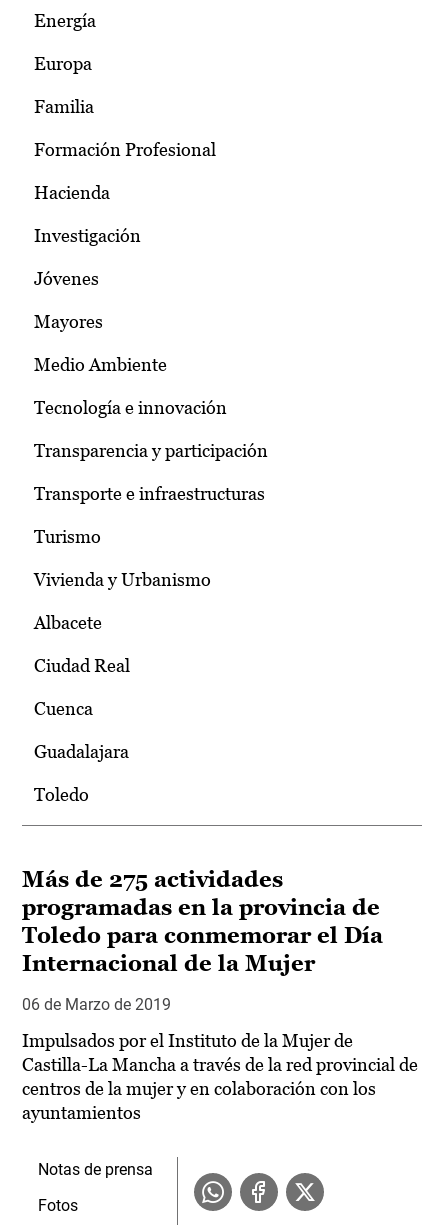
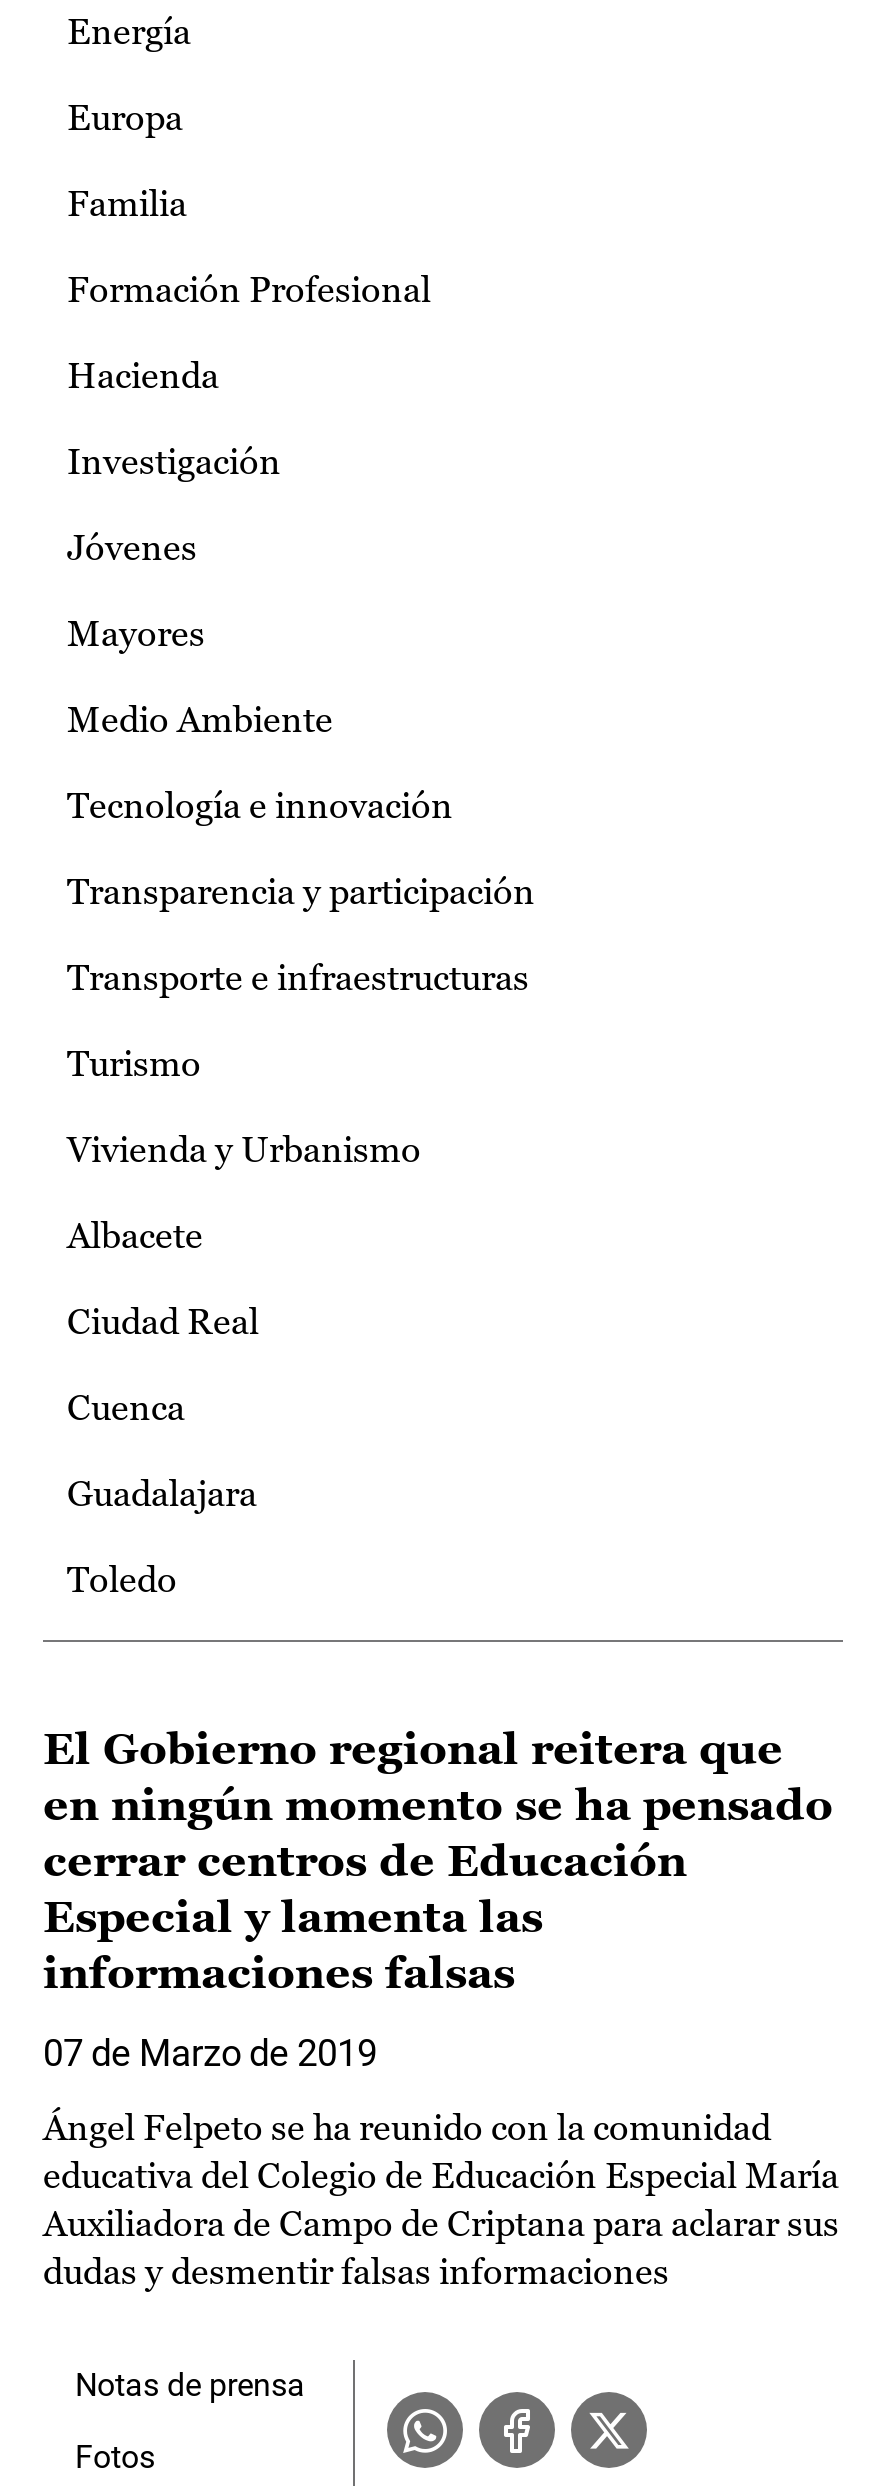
- Más de 275 actividades
- programadas en la provincia de
- Toledo para conmemorar el Día
- Internacional de la Mujer
+ El Gobierno regional reitera que
+ en ningún momento se ha pensado
+ cerrar centros de Educación
+ Especial y lamenta las
+ informaciones falsas

- 06 de Marzo de 2019
+ 07 de Marzo de 2019

- Impulsados por el Instituto de la Mujer de
- Castilla-La Mancha a través de la red provincial de
- centros de la mujer y en colaboración con los
- ayuntamientos
+ Ángel Felpeto se ha reunido con la comunidad
+ educativa del Colegio de Educación Especial María
+ Auxiliadora de Campo de Criptana para aclarar sus
+ dudas y desmentir falsas informaciones
